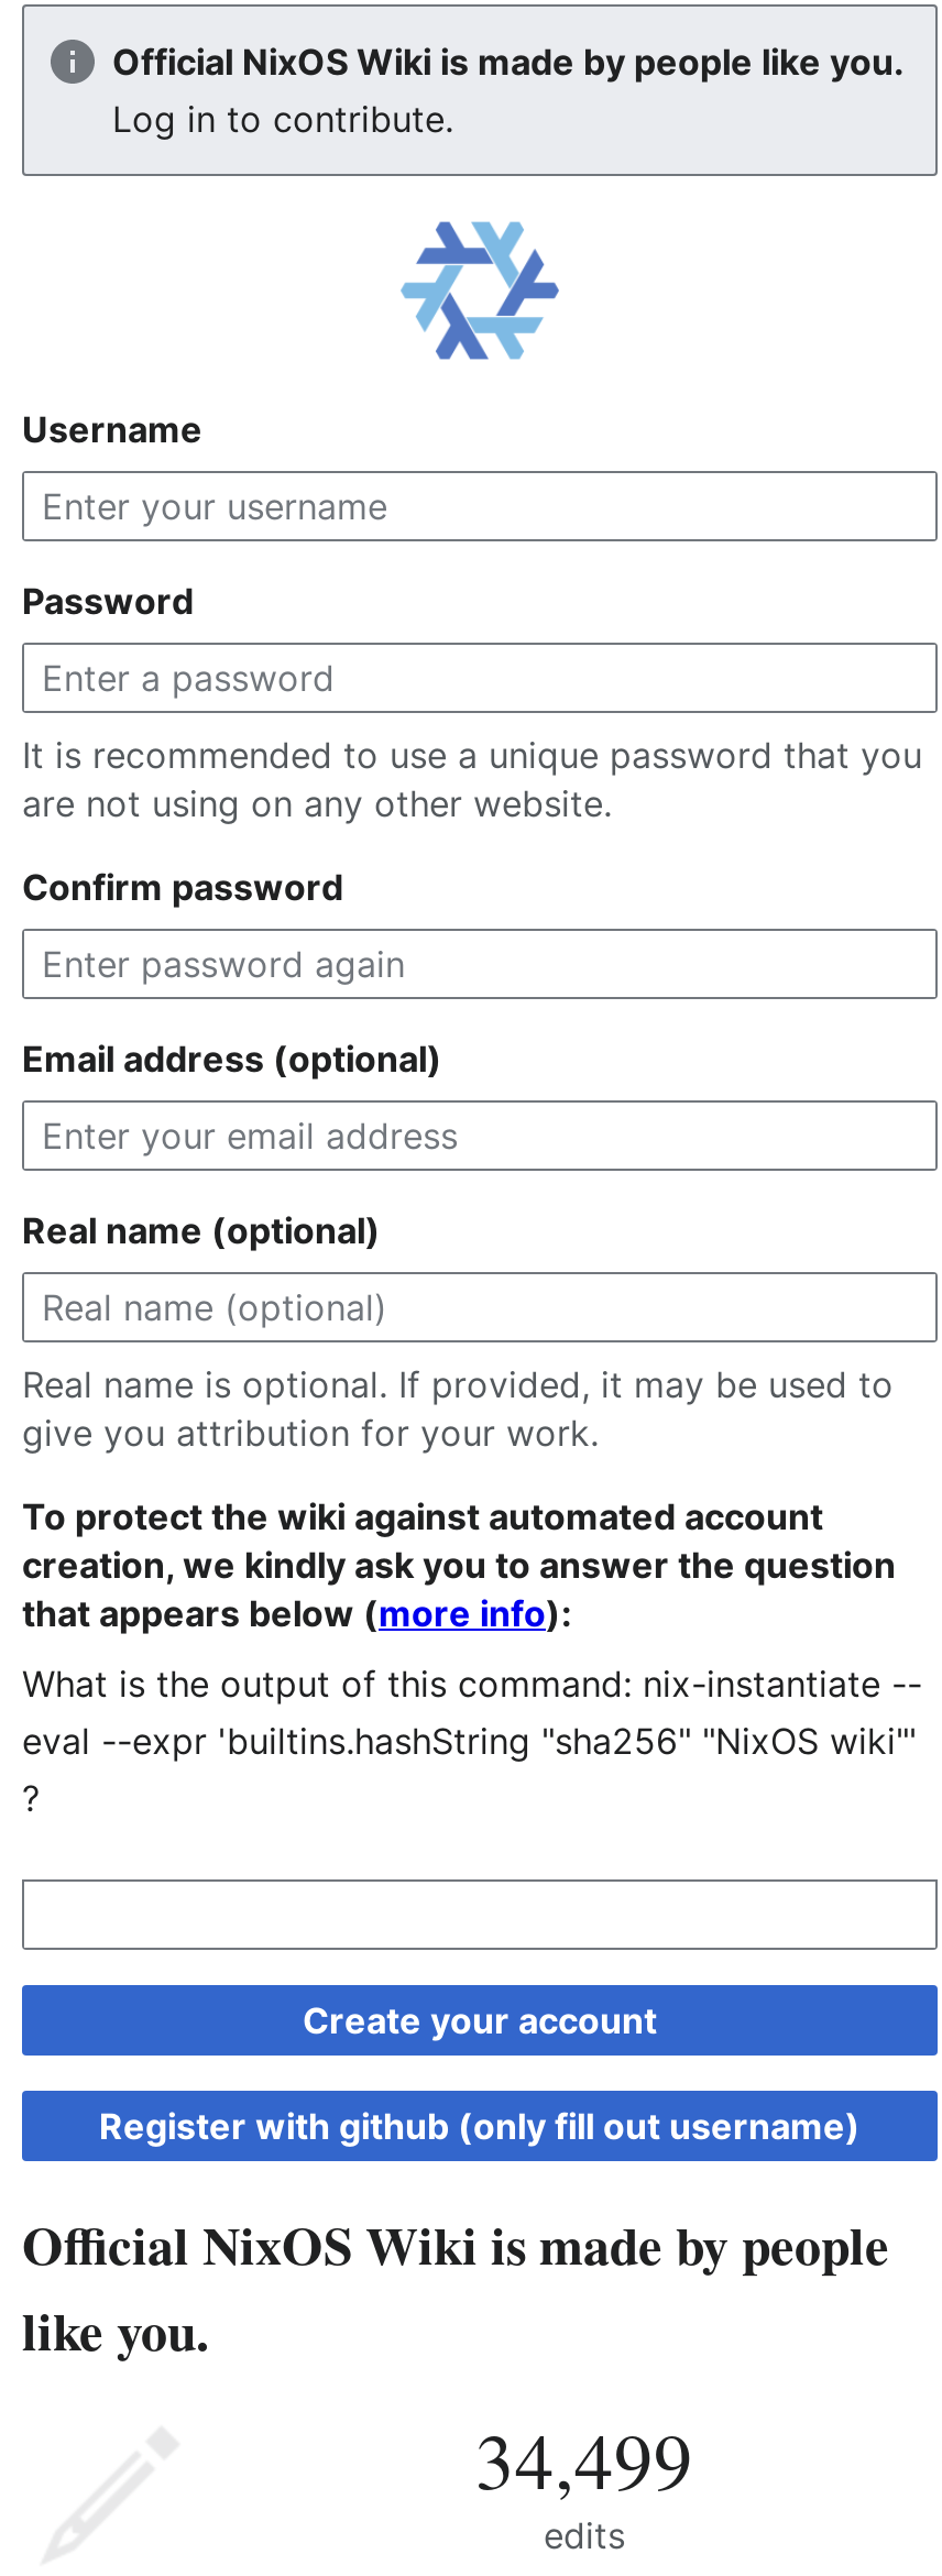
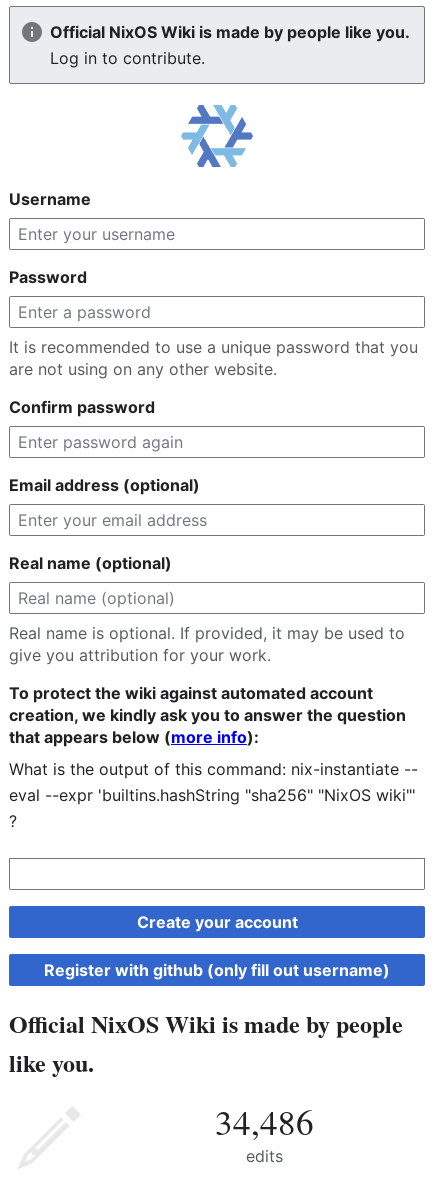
- 34,499
+ 34,486
